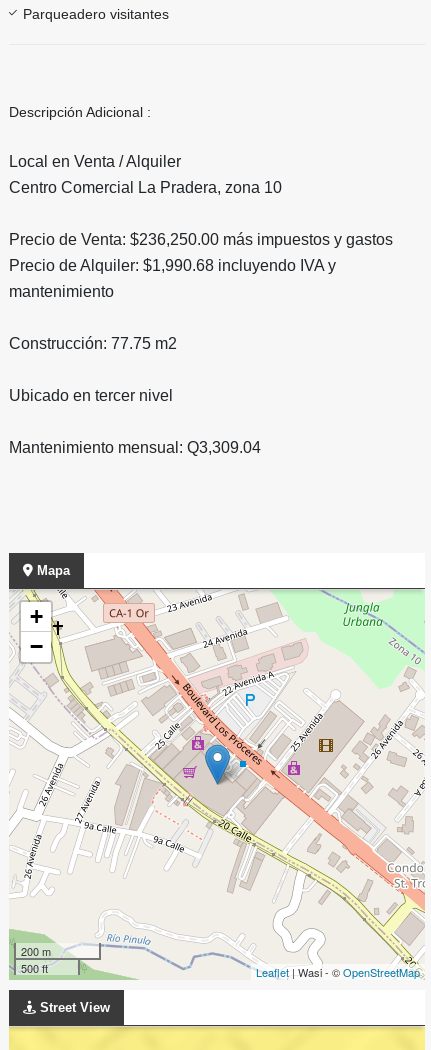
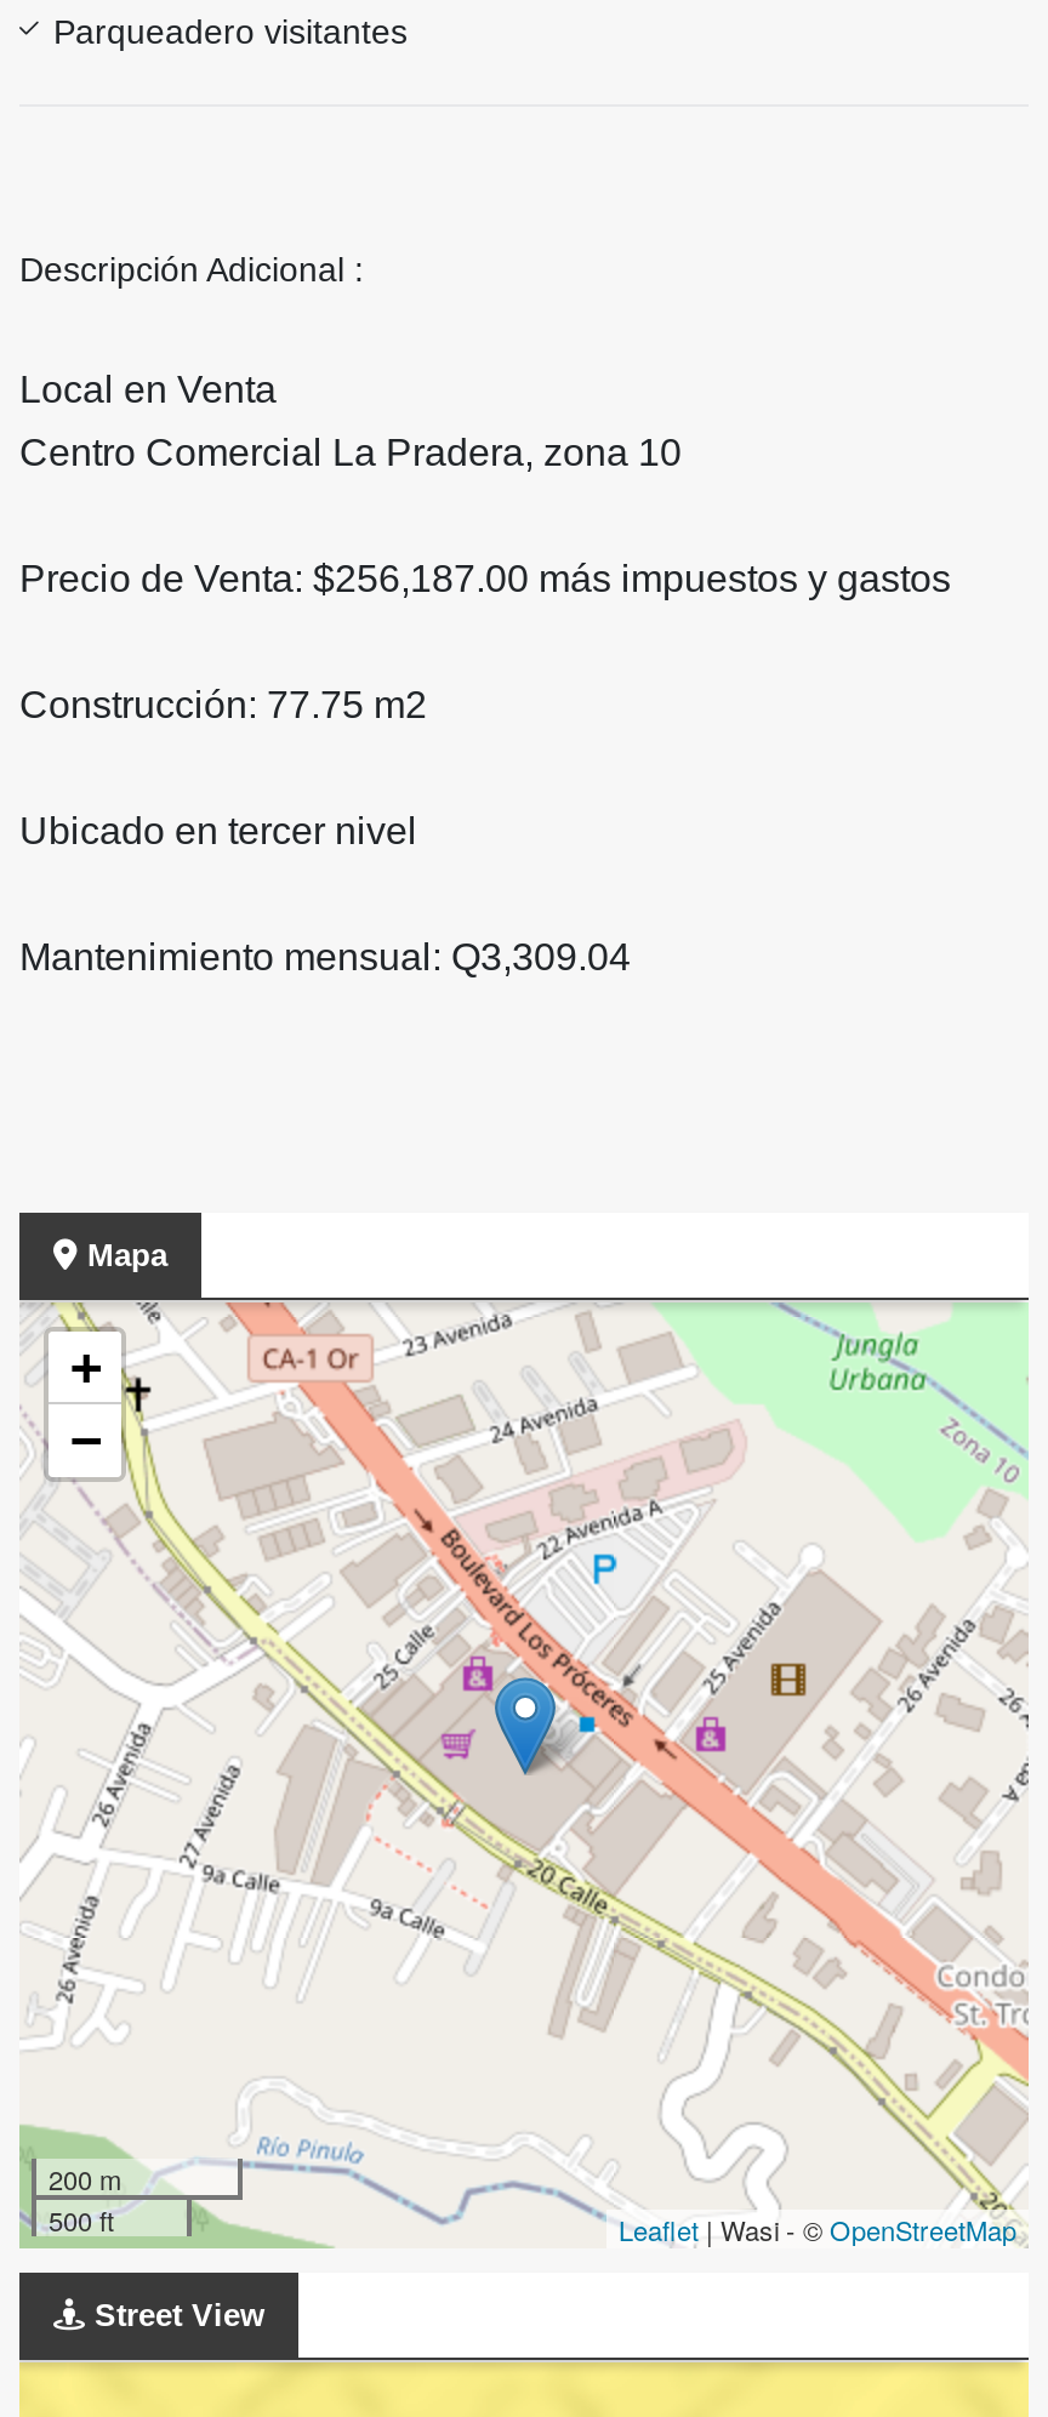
- Local en Venta / Alquiler
+ Local en Venta

- Precio de Venta: $236,250.00 más impuestos y gastos
- Precio de Alquiler: $1,990.68 incluyendo IVA y
- mantenimiento
+ Precio de Venta: $256,187.00 más impuestos y gastos
